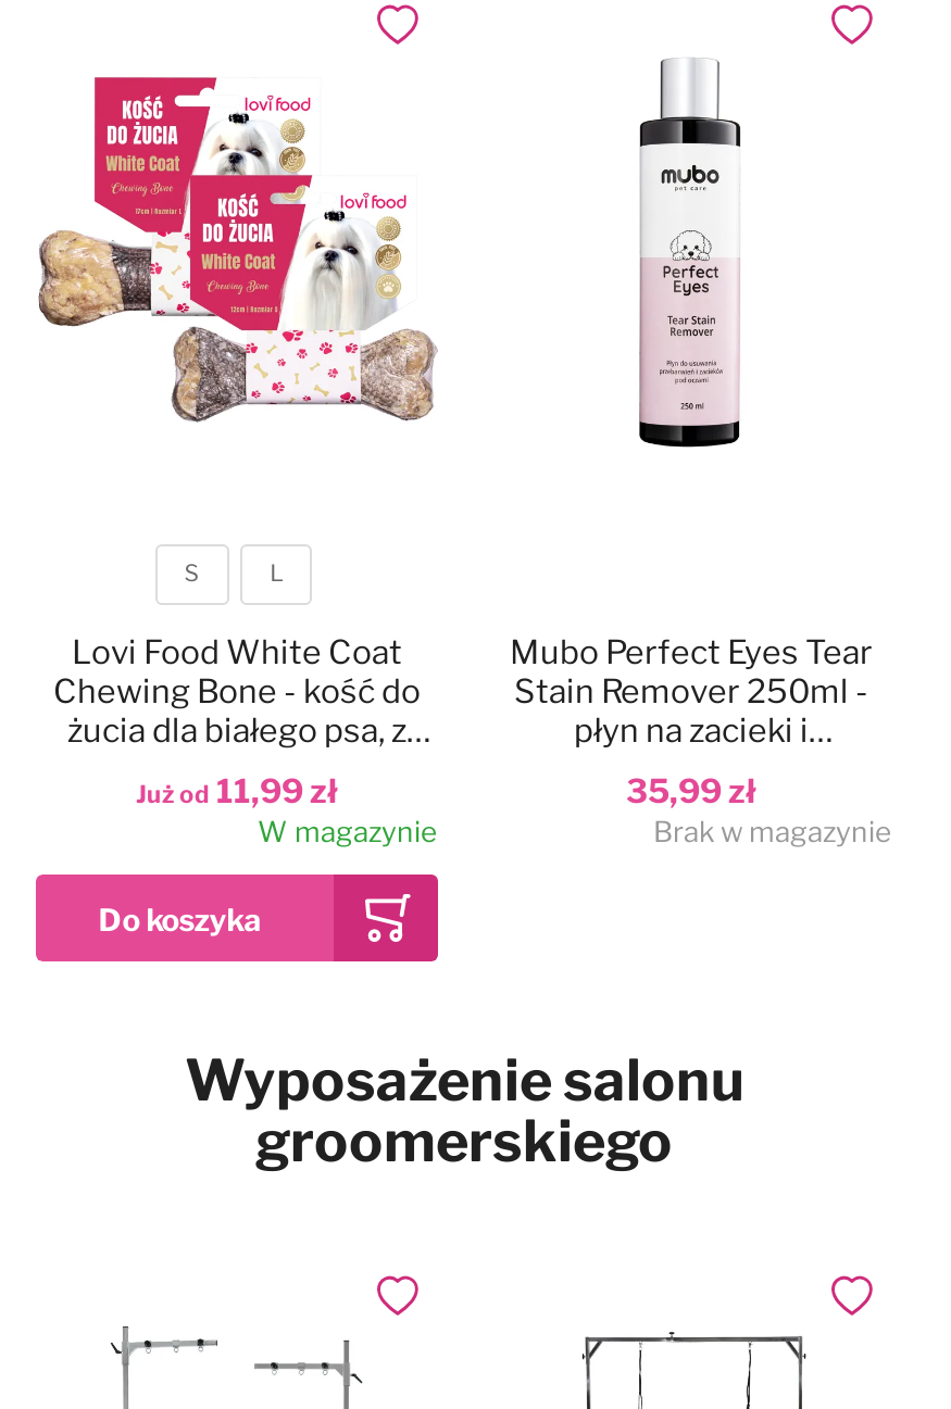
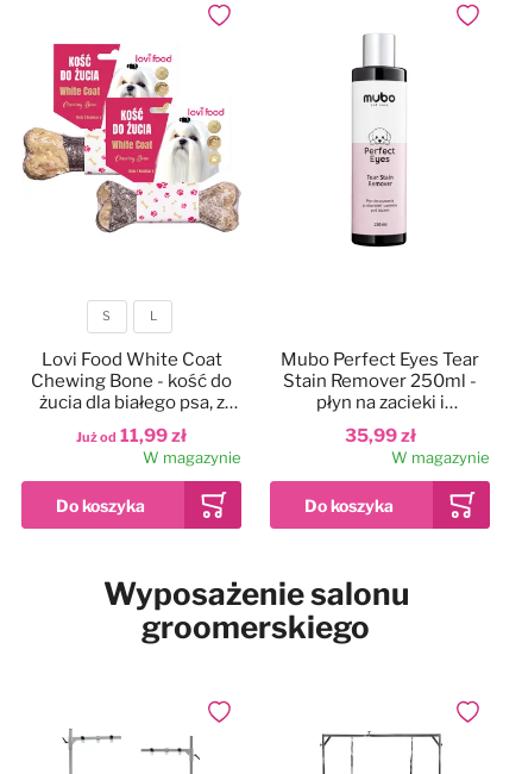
- Brak w magazynie
+ W magazynie

+ [image]
